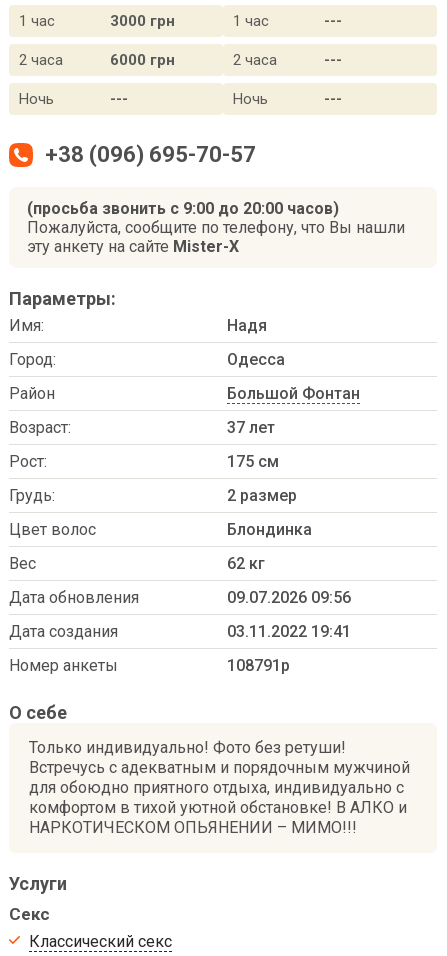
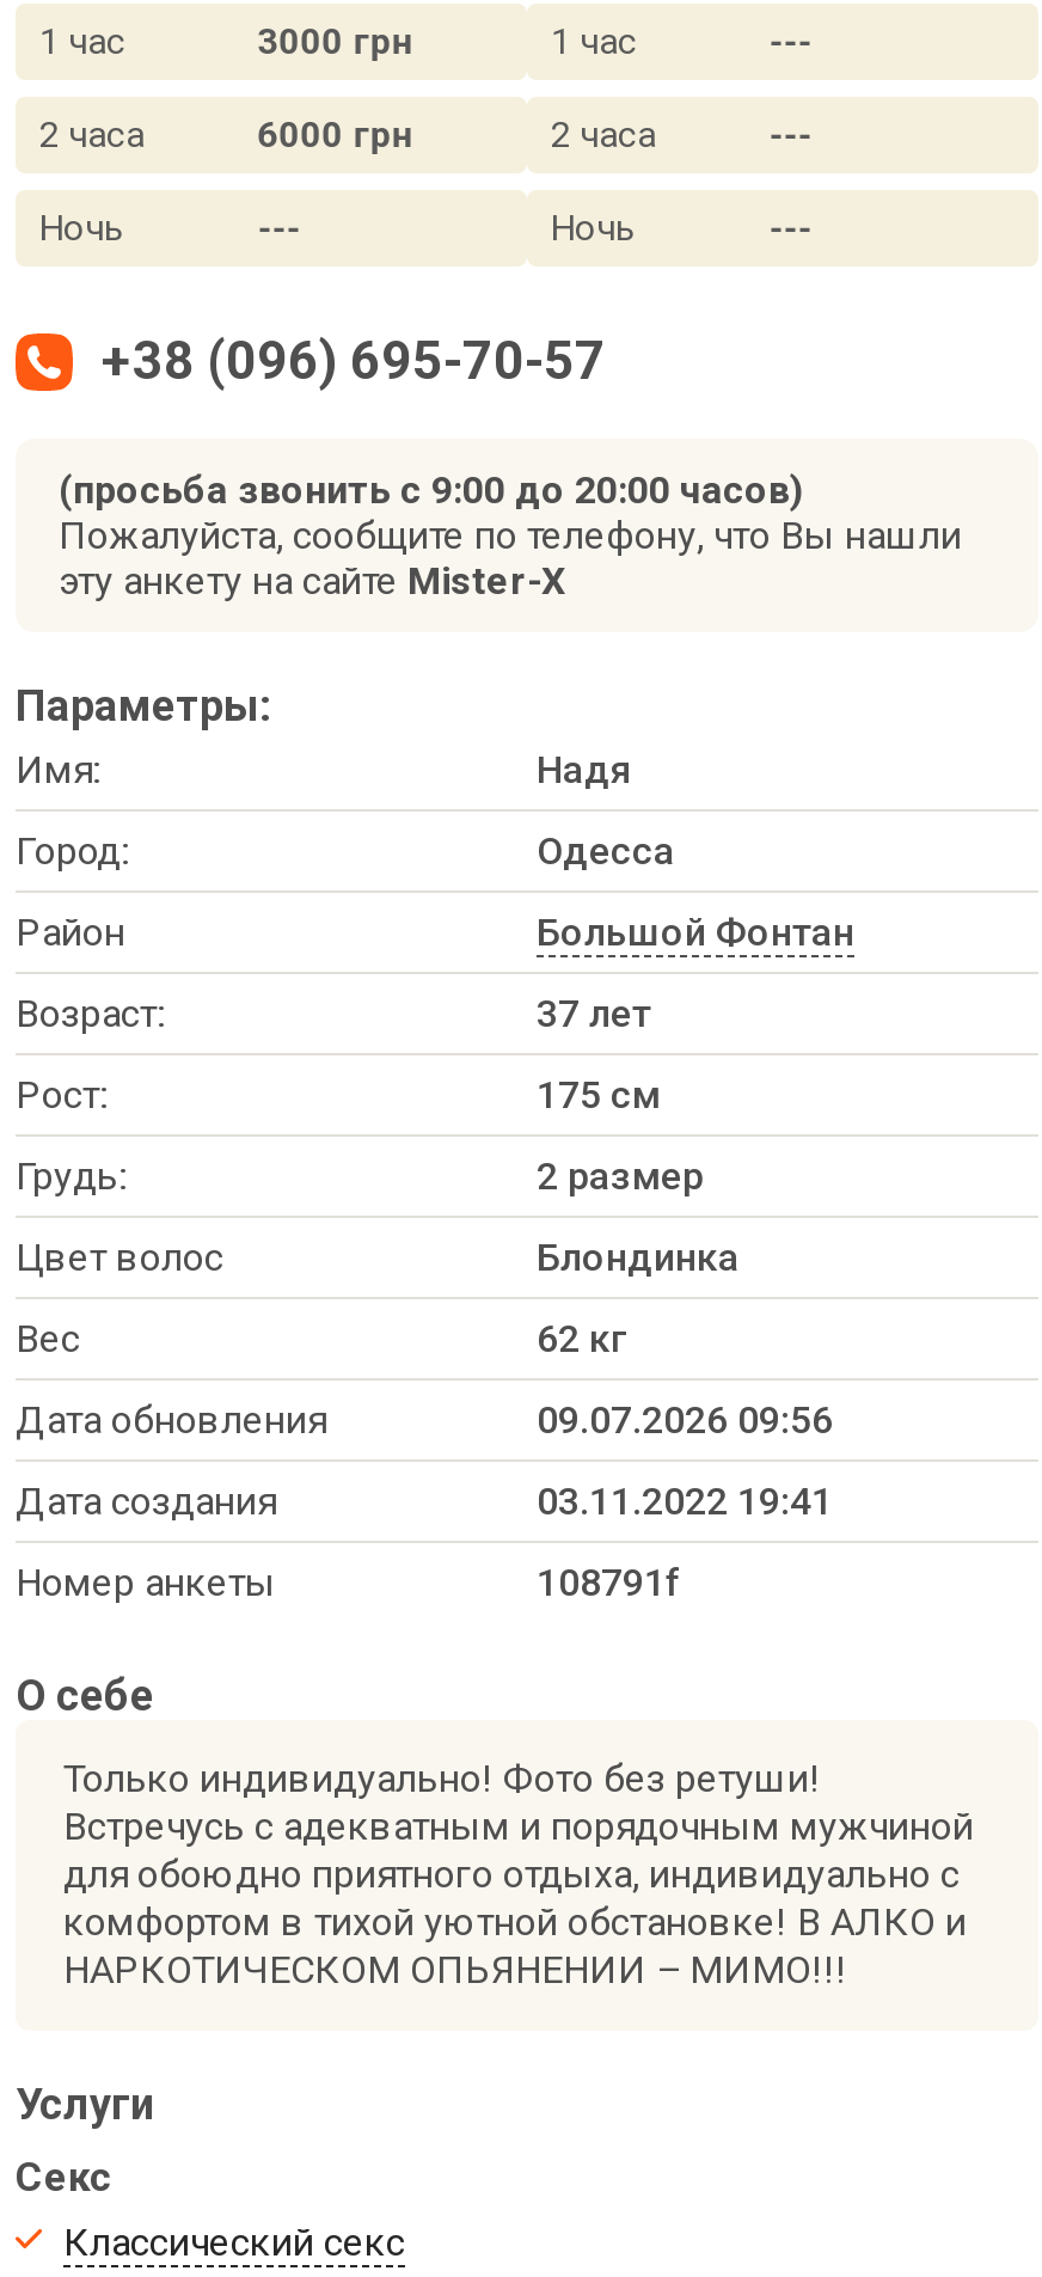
- 108791p
+ 108791f
